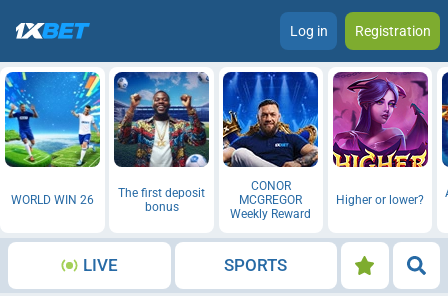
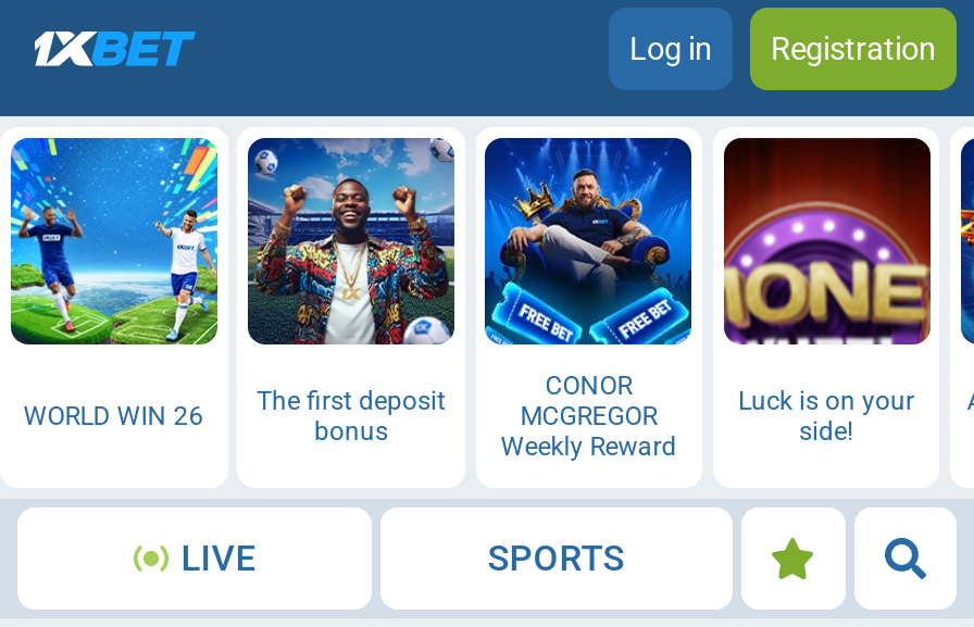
- [image]
+ [image]

- [image]
- Higher or lower?
+ [image]
+ Luck is on your
+ side!
